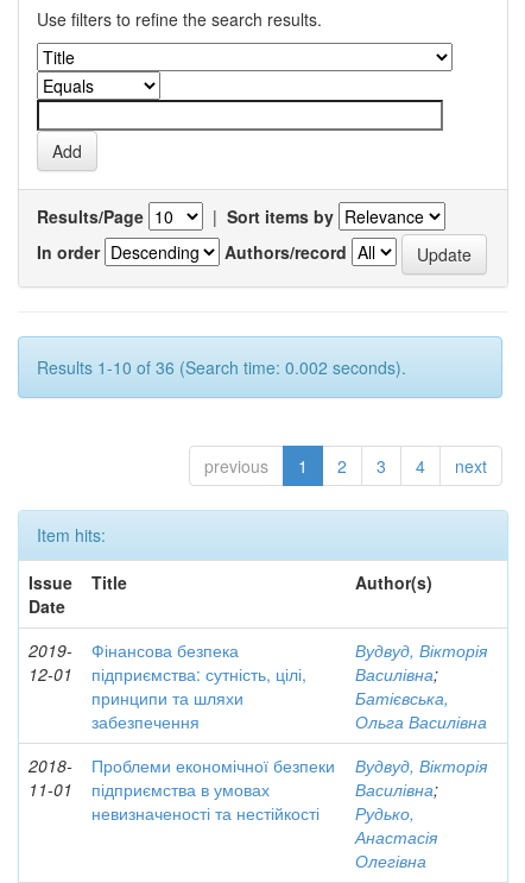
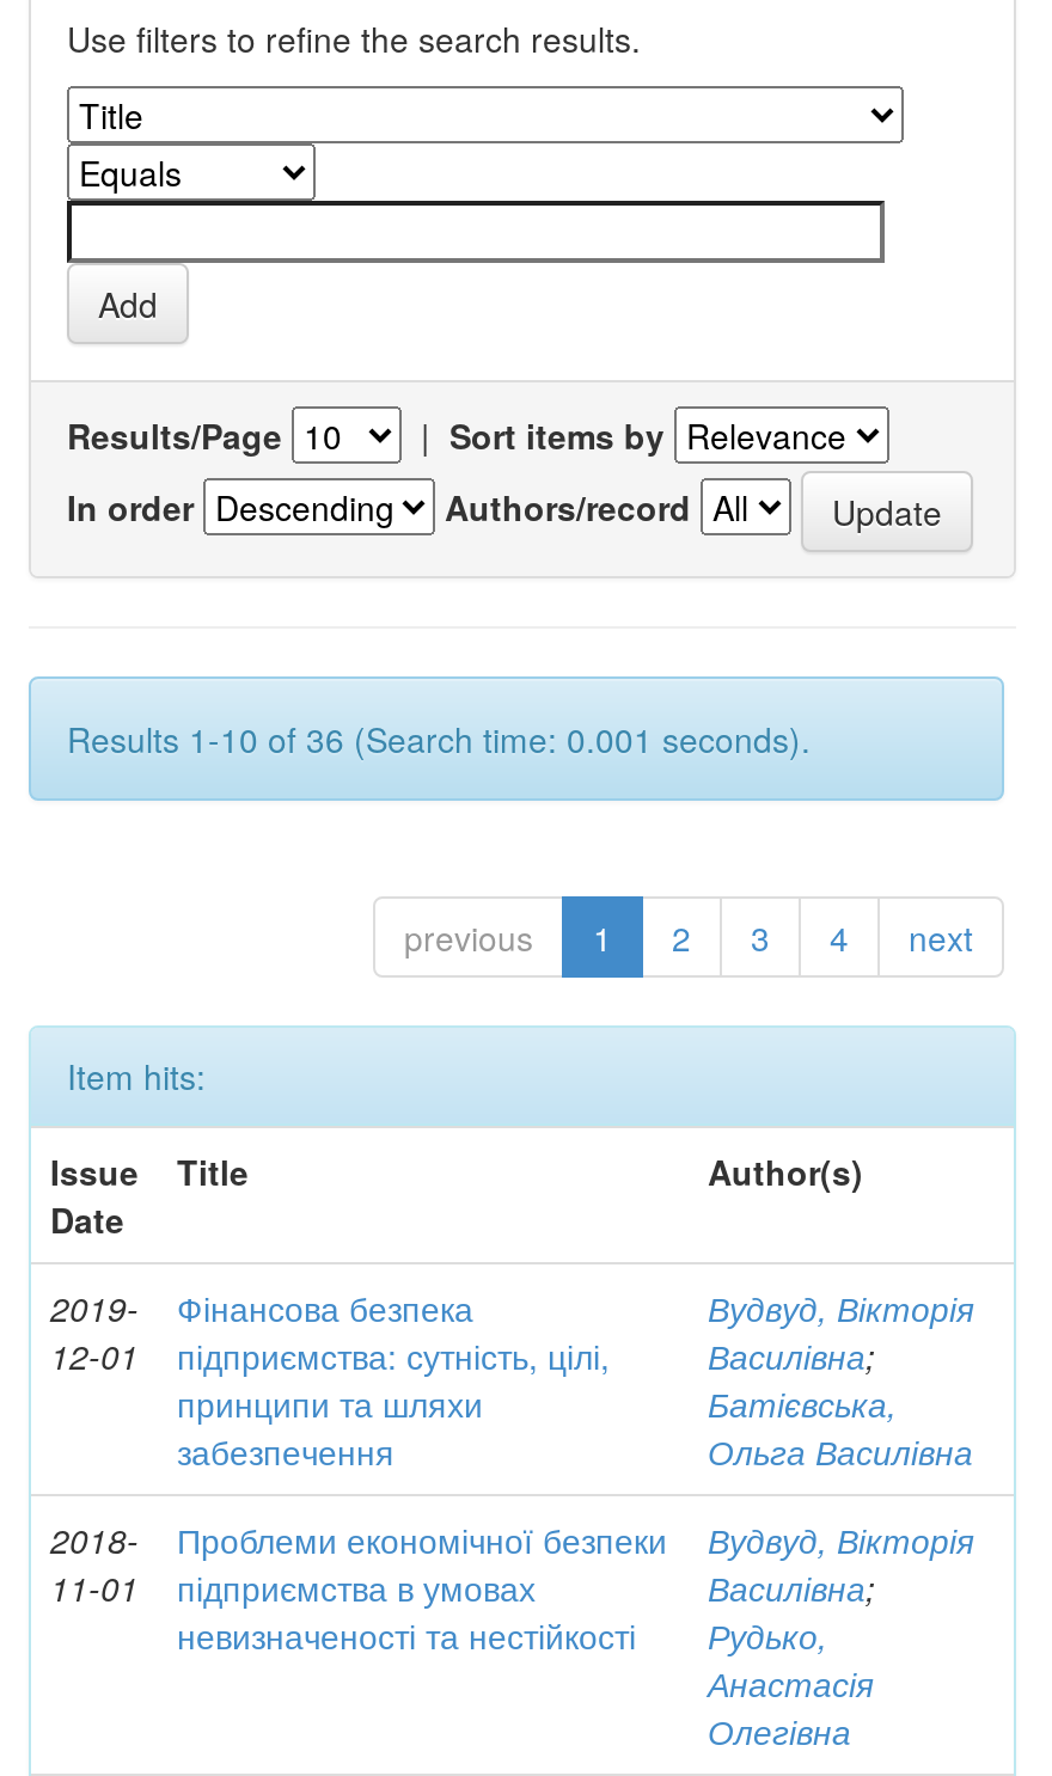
- Results 1-10 of 36 (Search time: 0.002 seconds).
+ Results 1-10 of 36 (Search time: 0.001 seconds).
